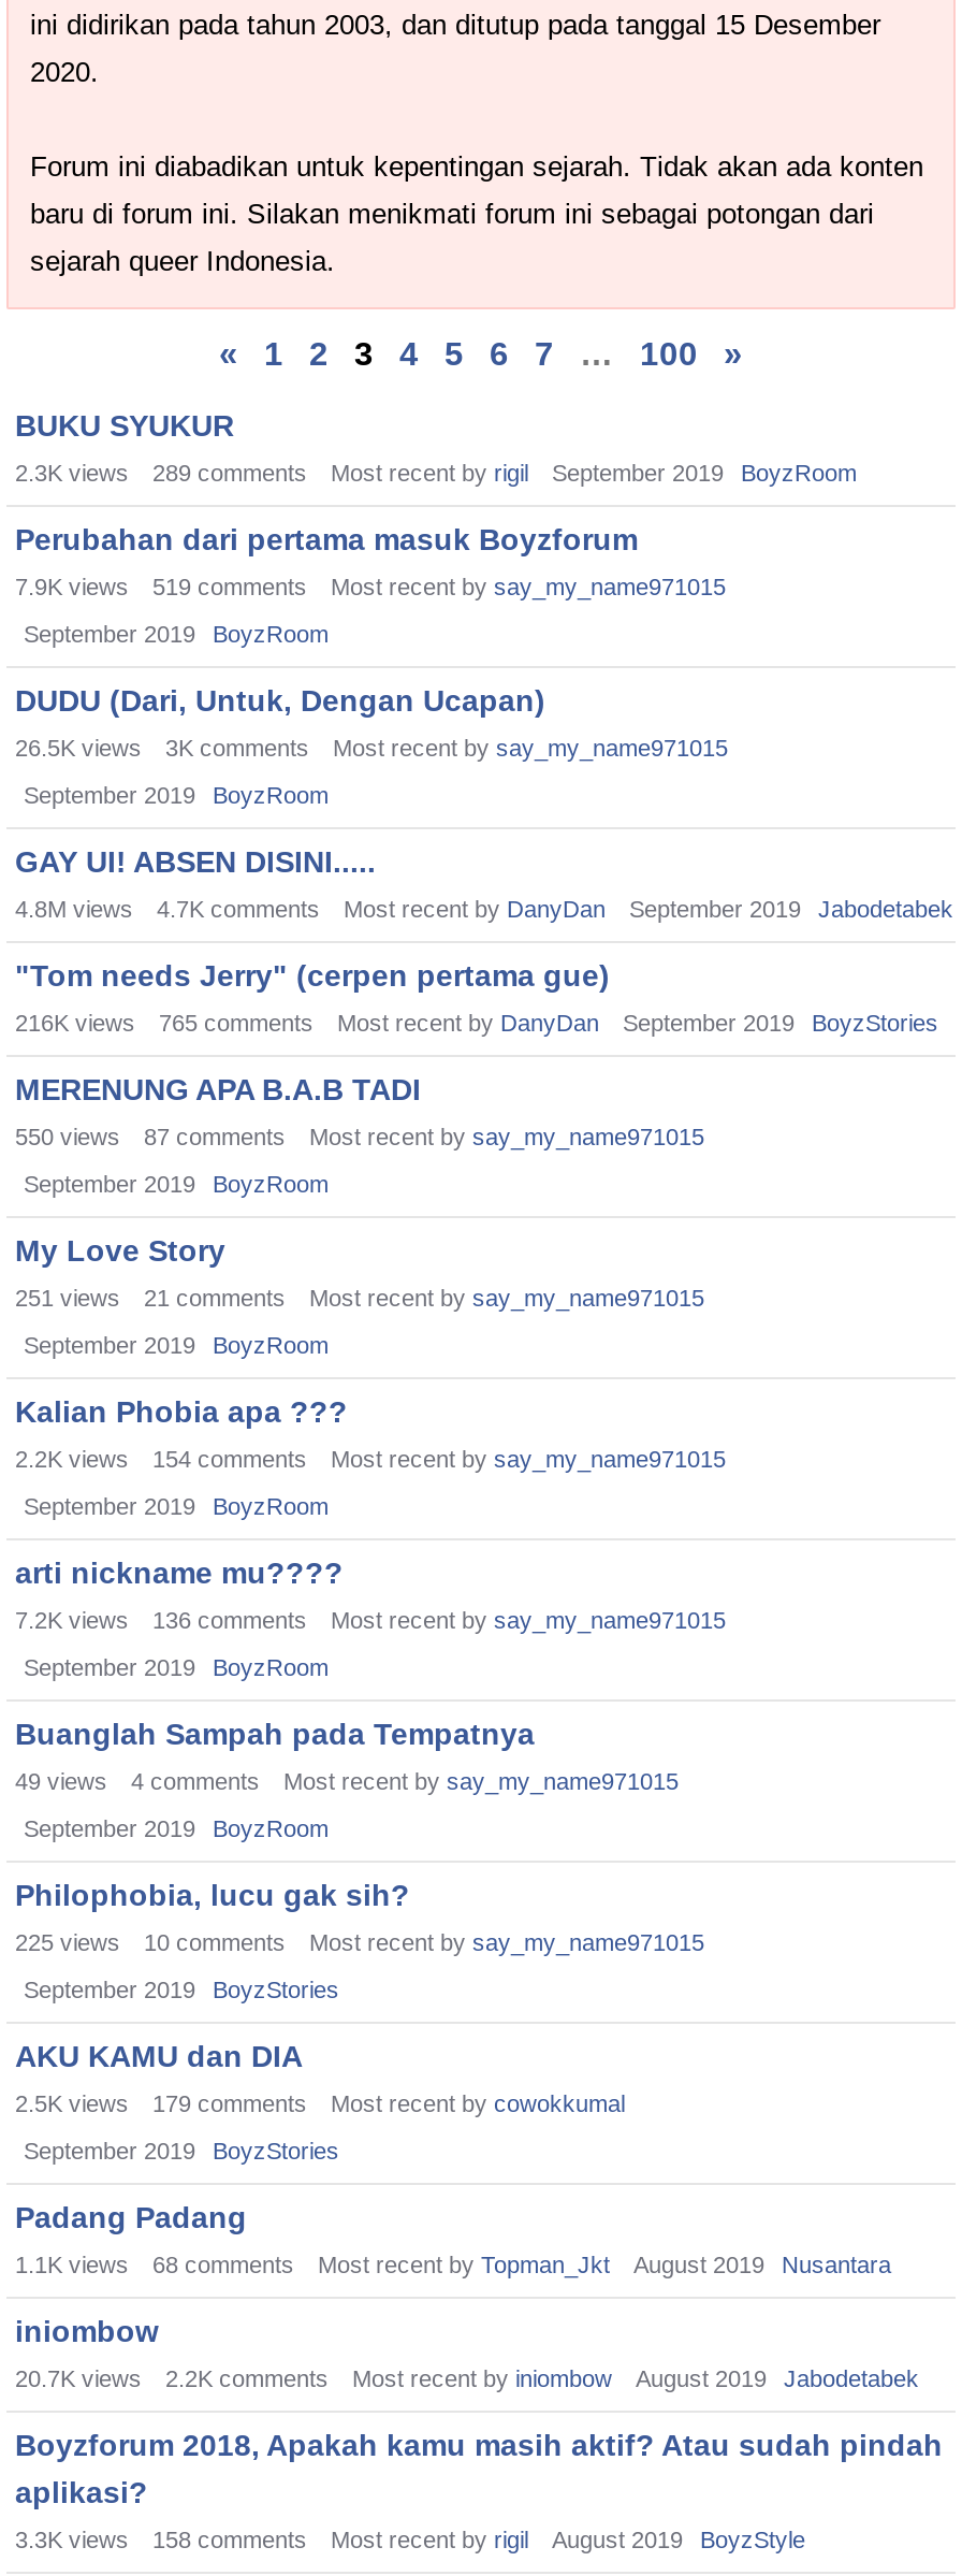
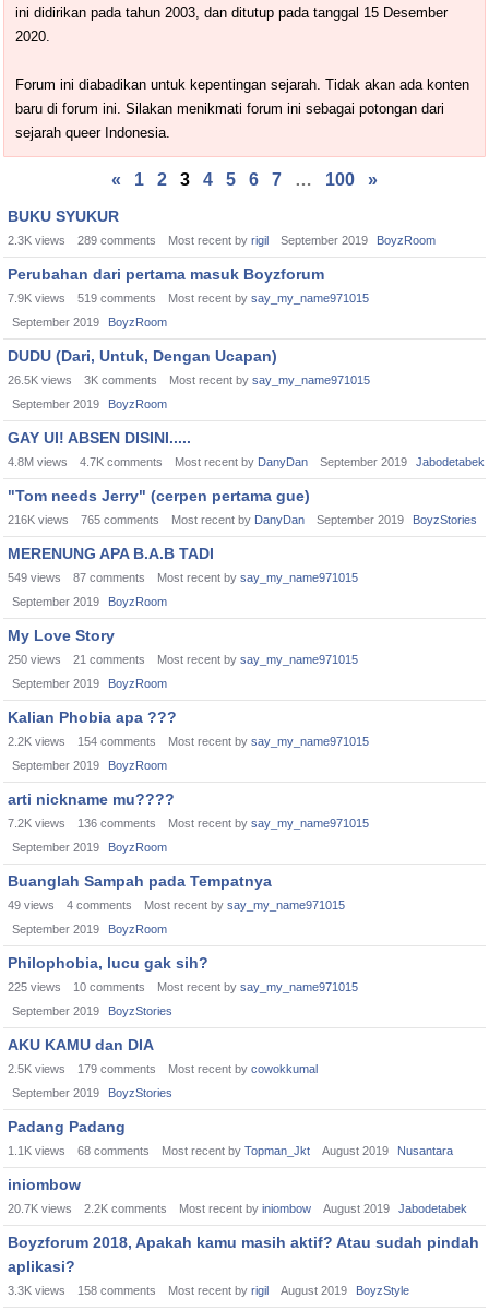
- 550 views 87 comments Most recent by say_my_name971015
+ 549 views 87 comments Most recent by say_my_name971015

- 251 views 21 comments Most recent by say_my_name971015
+ 250 views 21 comments Most recent by say_my_name971015
